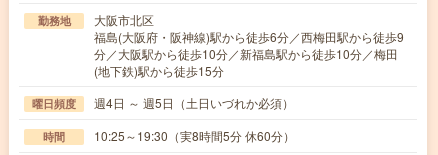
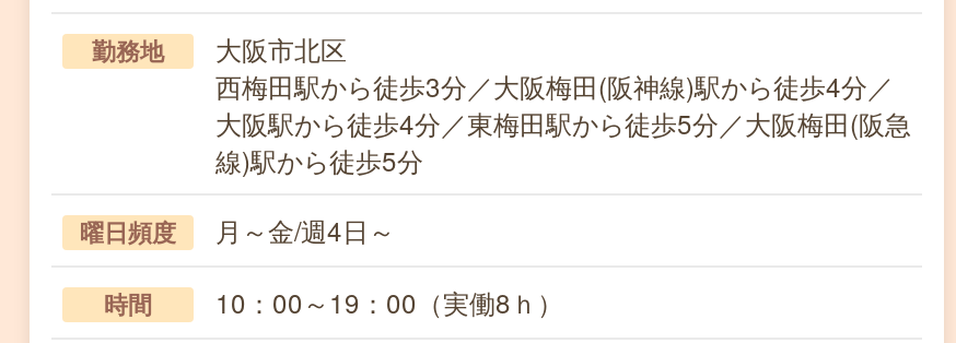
- 福島(大阪府・阪神線)駅から徒歩6分／西梅田駅から徒歩9
- 分／大阪駅から徒歩10分／新福島駅から徒歩10分／梅田
- (地下鉄)駅から徒歩15分
+ 西梅田駅から徒歩3分／大阪梅田(阪神線)駅から徒歩4分／
+ 大阪駅から徒歩4分／東梅田駅から徒歩5分／大阪梅田(阪急
+ 線)駅から徒歩5分

- 週4日 ～ 週5日（土日いづれか必須）
+ 月～金/週4日～

- 10:25～19:30（実8時間5分 休60分）
+ 10：00～19：00（実働8ｈ）
